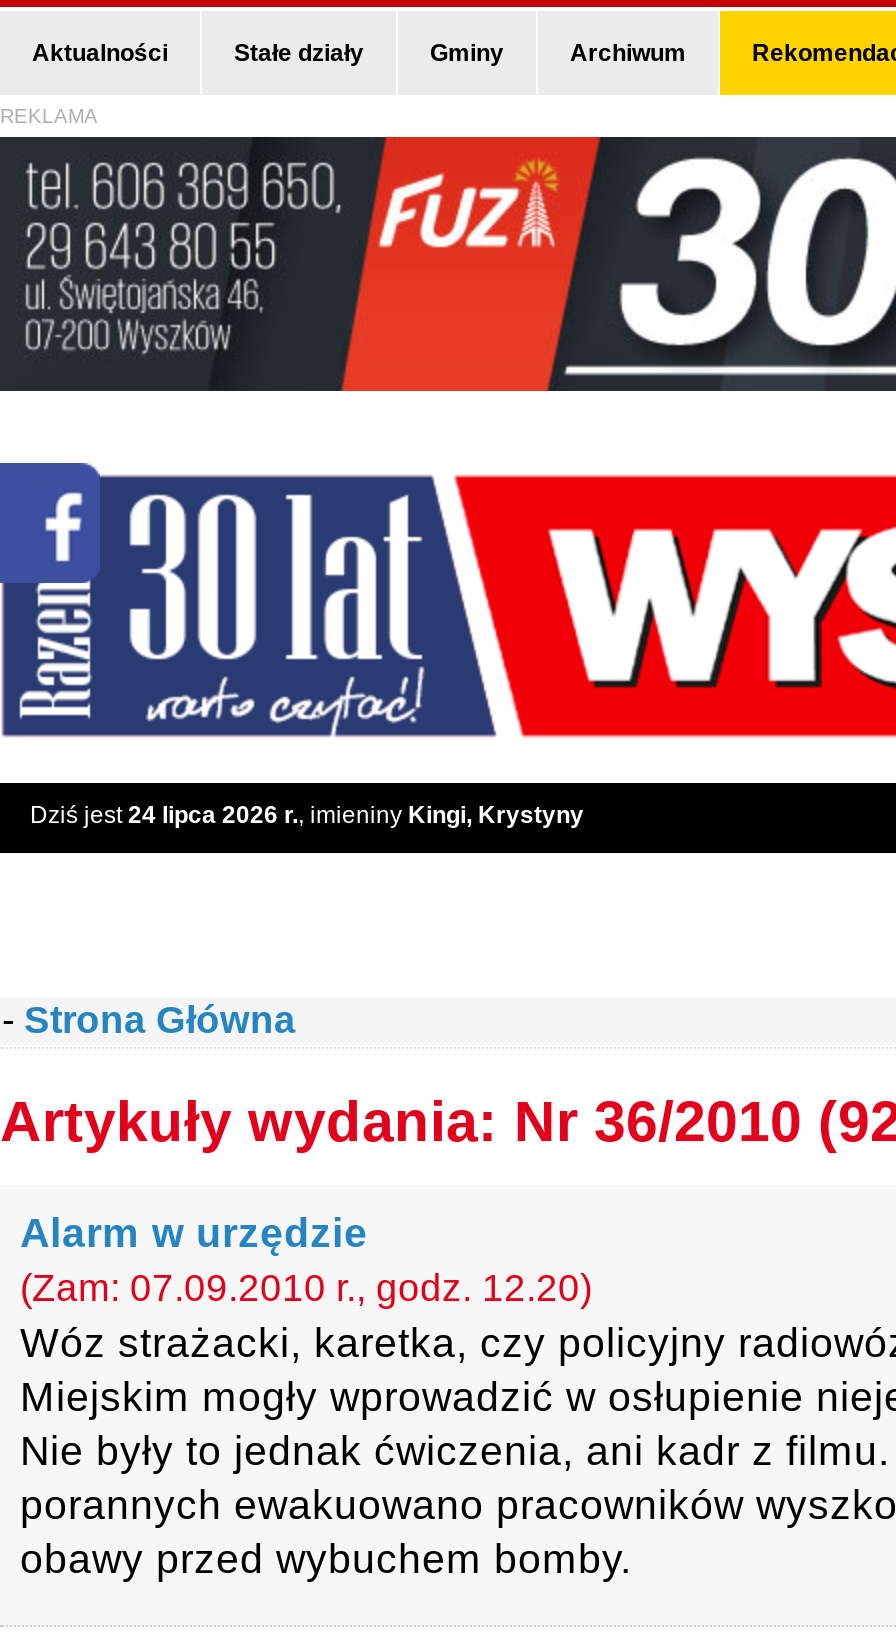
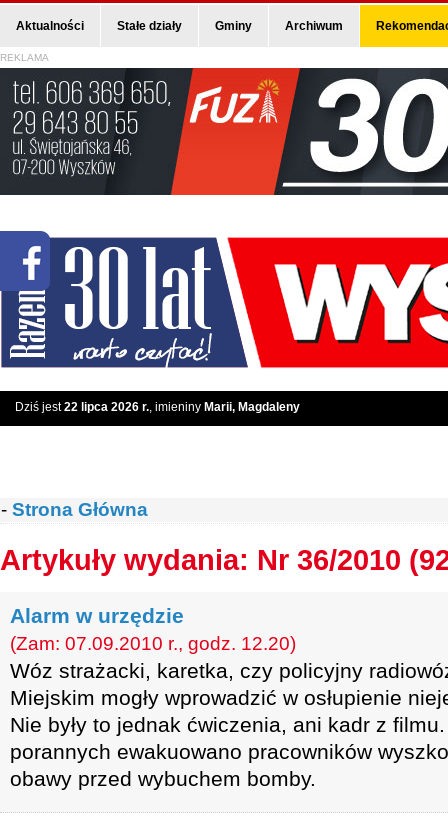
- Dziś jest 24 lipca 2026 r., imieniny Kingi, Krystyny
+ Dziś jest 22 lipca 2026 r., imieniny Marii, Magdaleny
